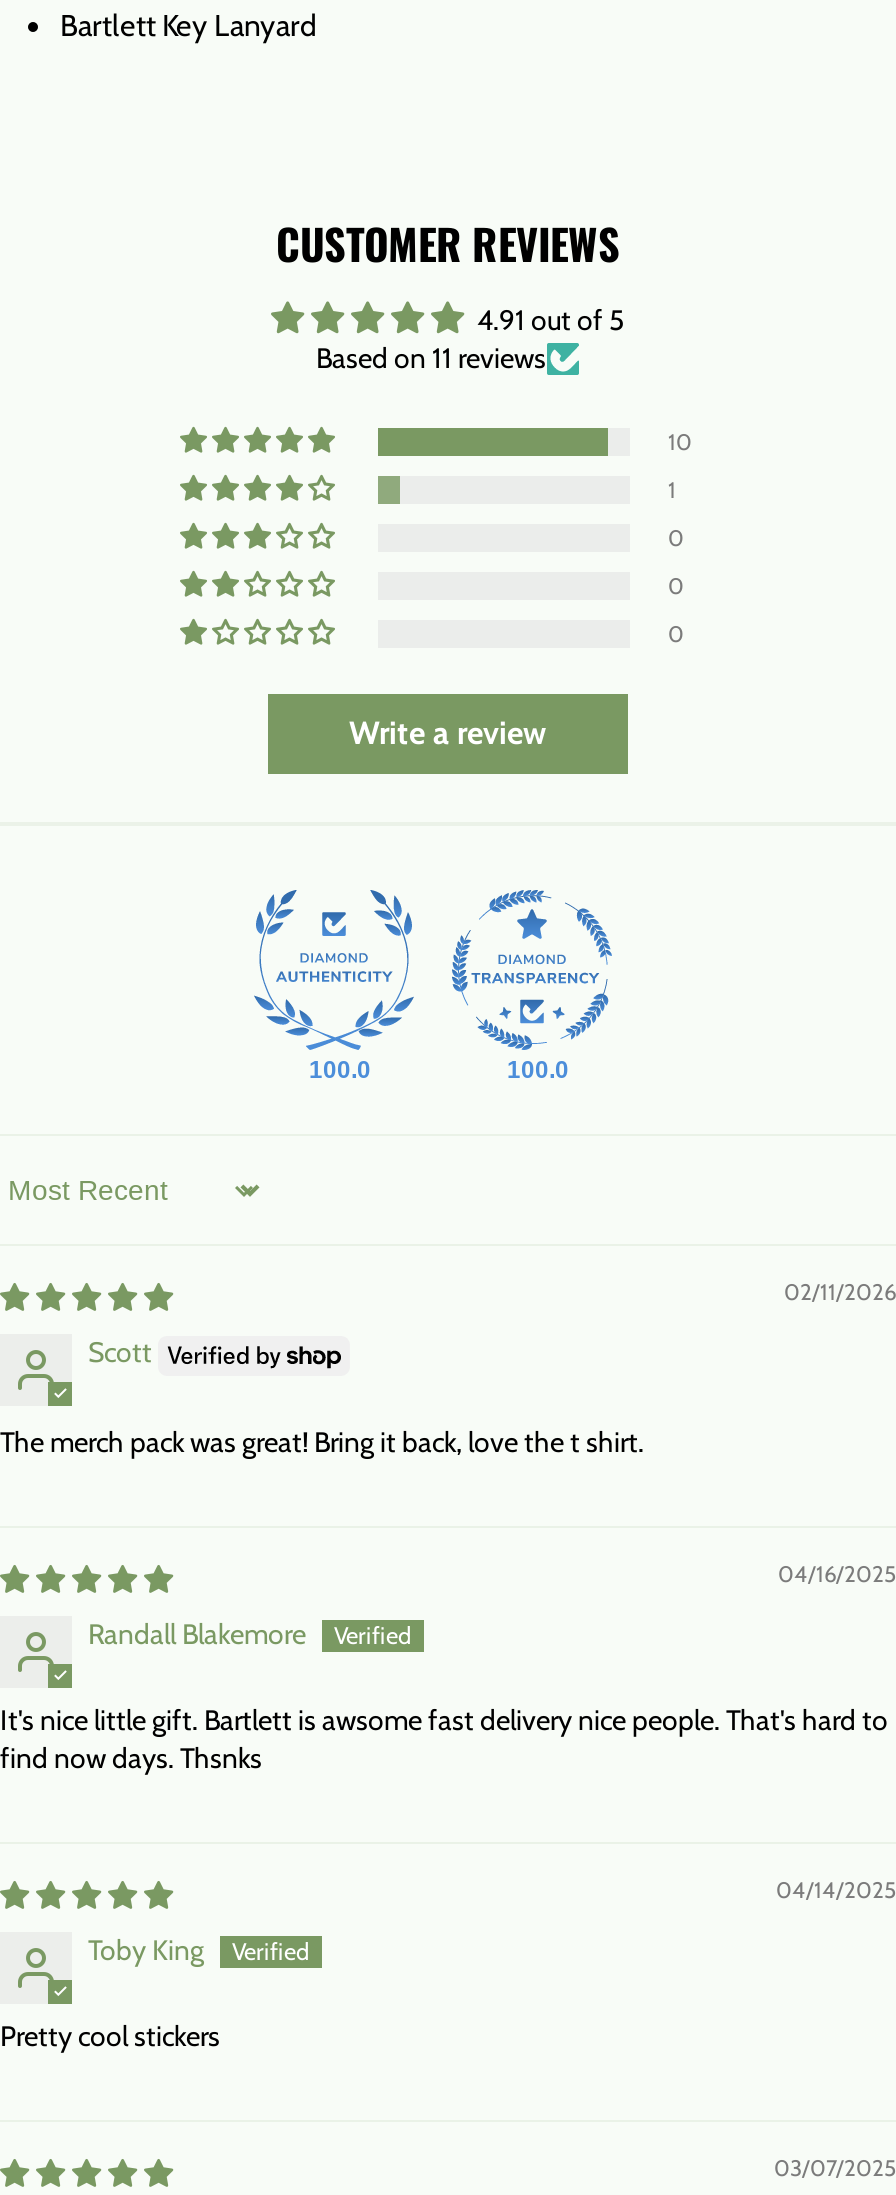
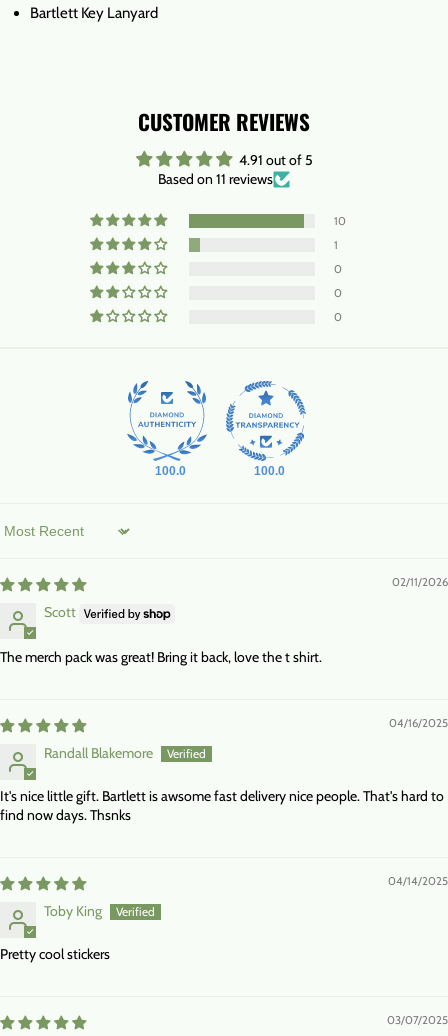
- Write a review
